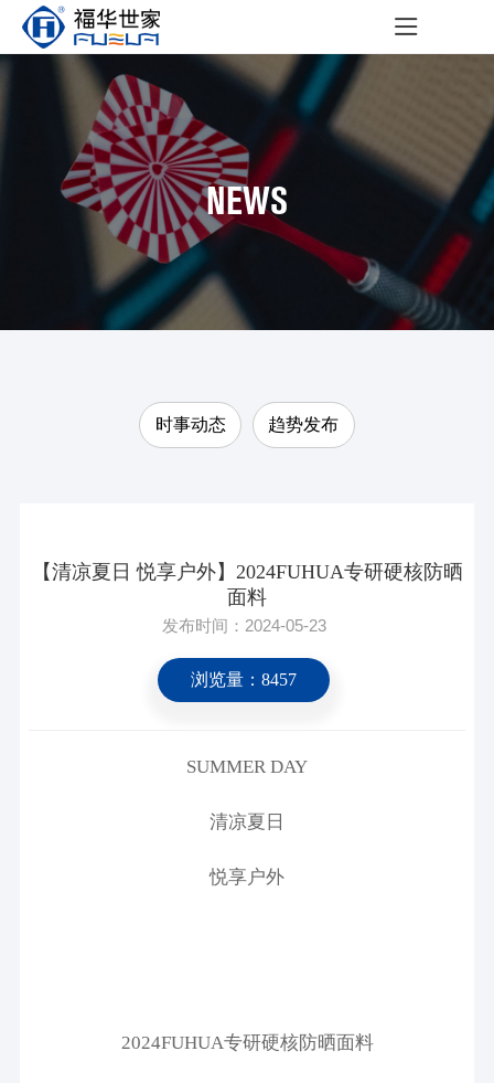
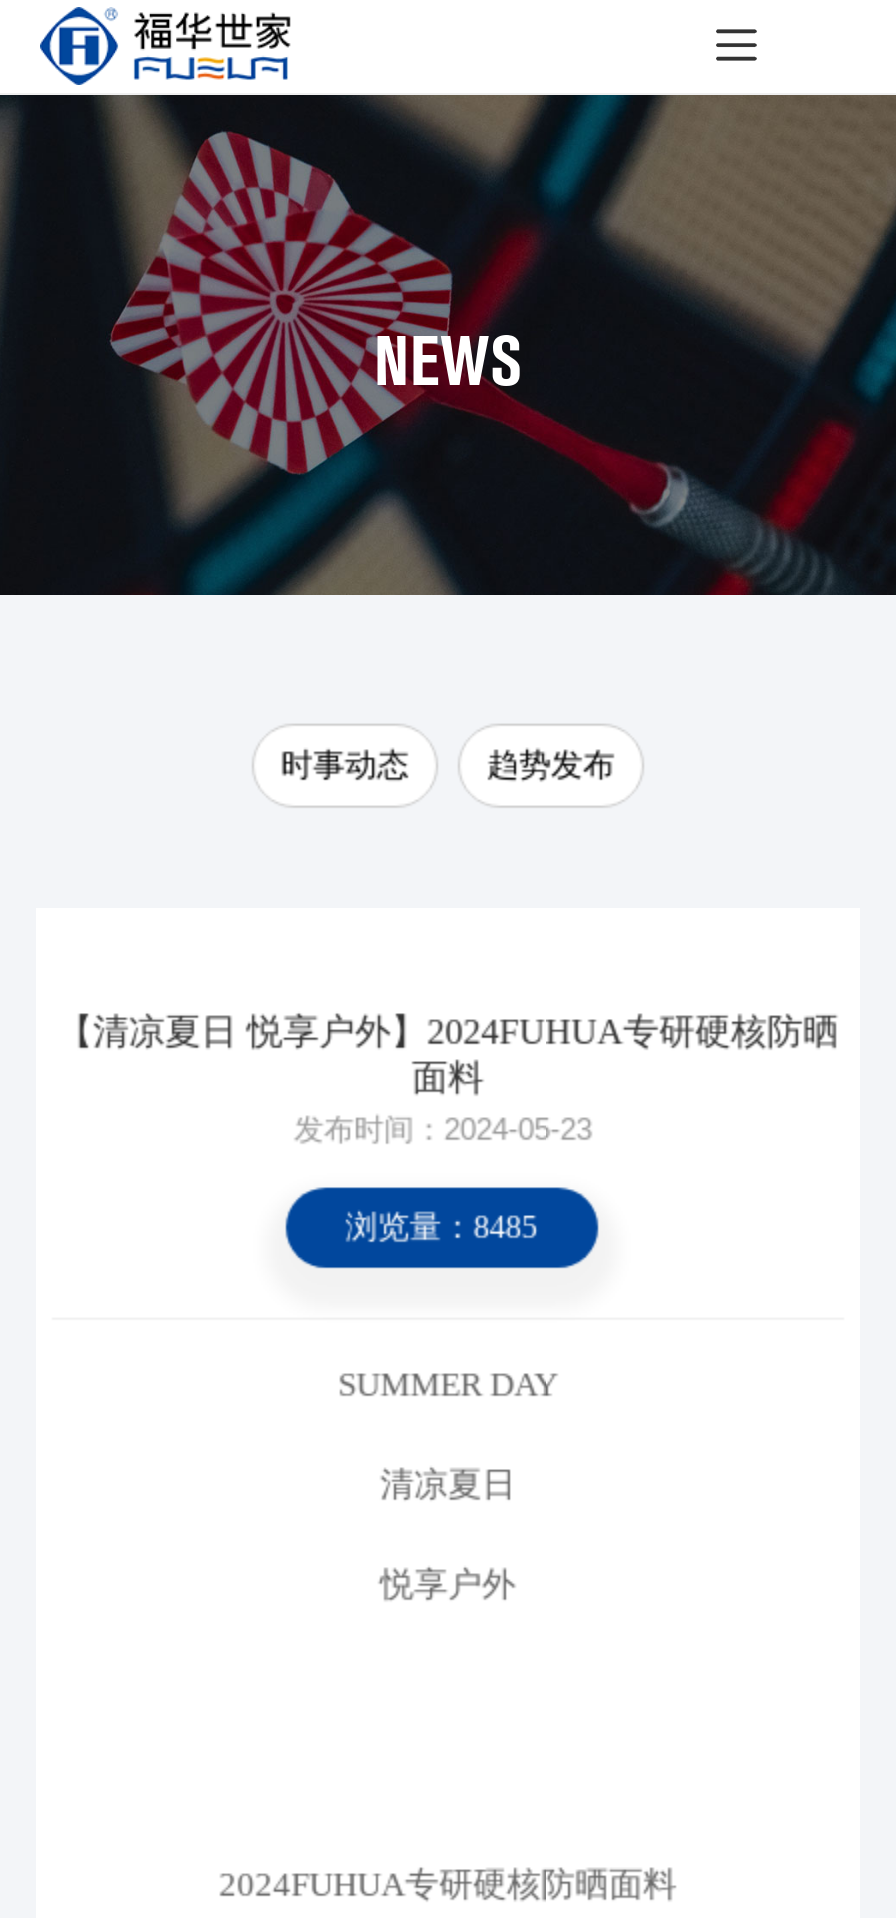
- 浏览量：8457
+ 浏览量：8485
